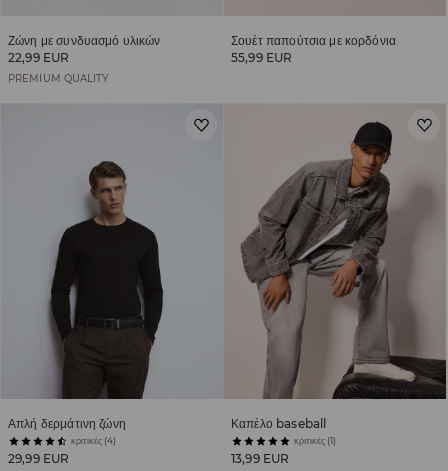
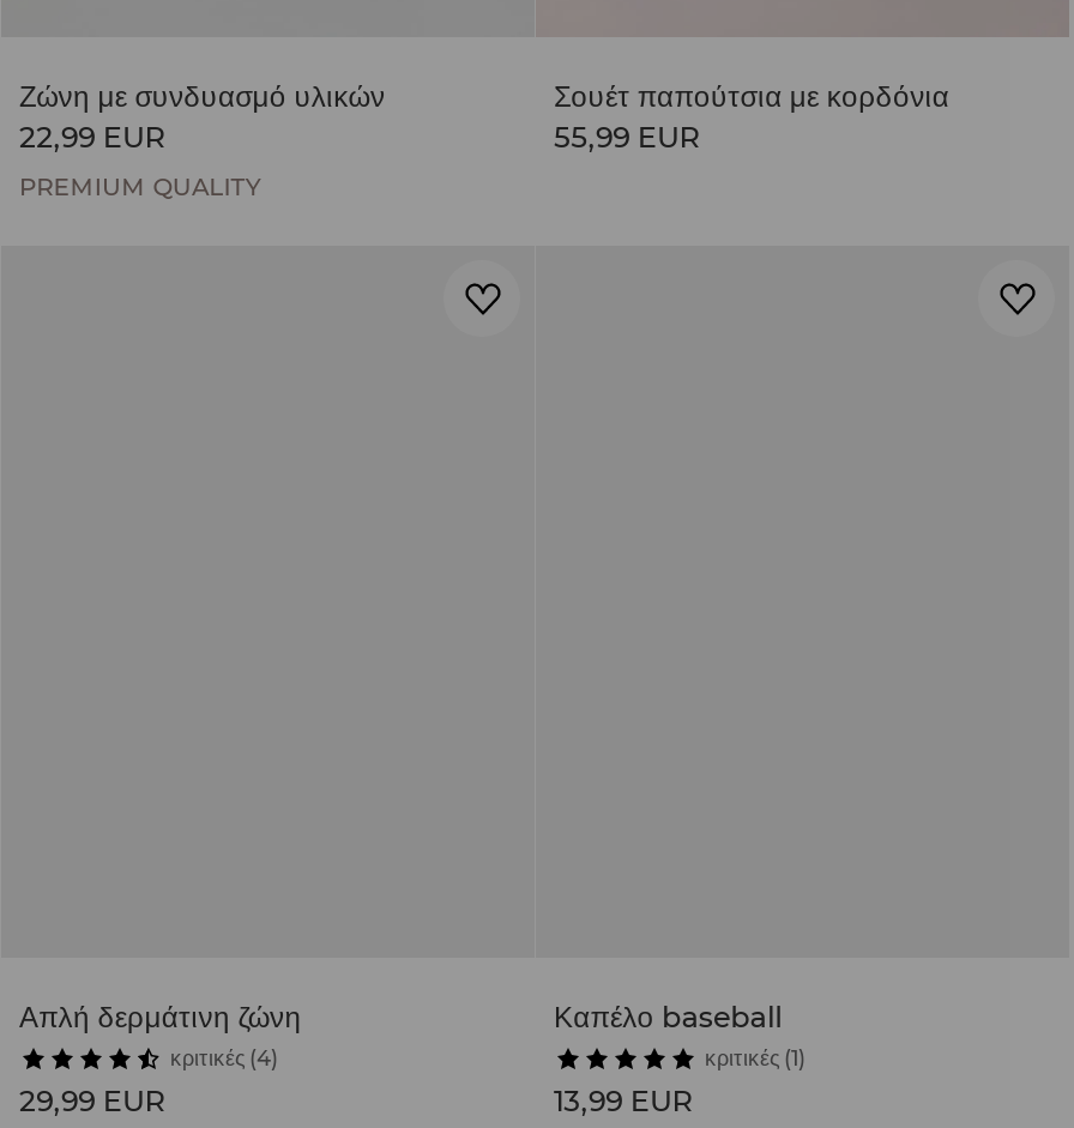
- [image]

- [image]
